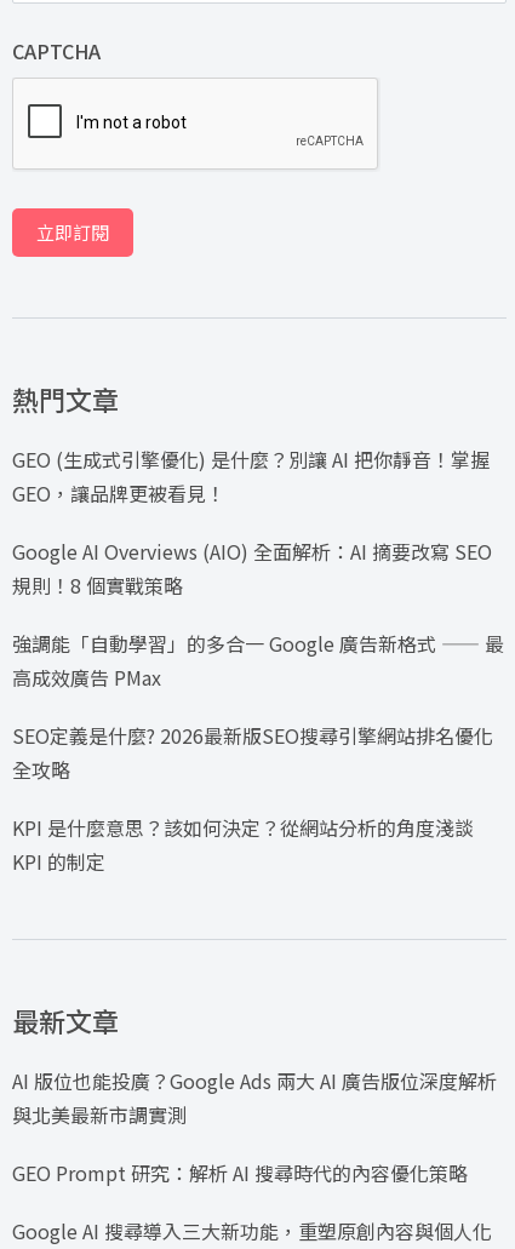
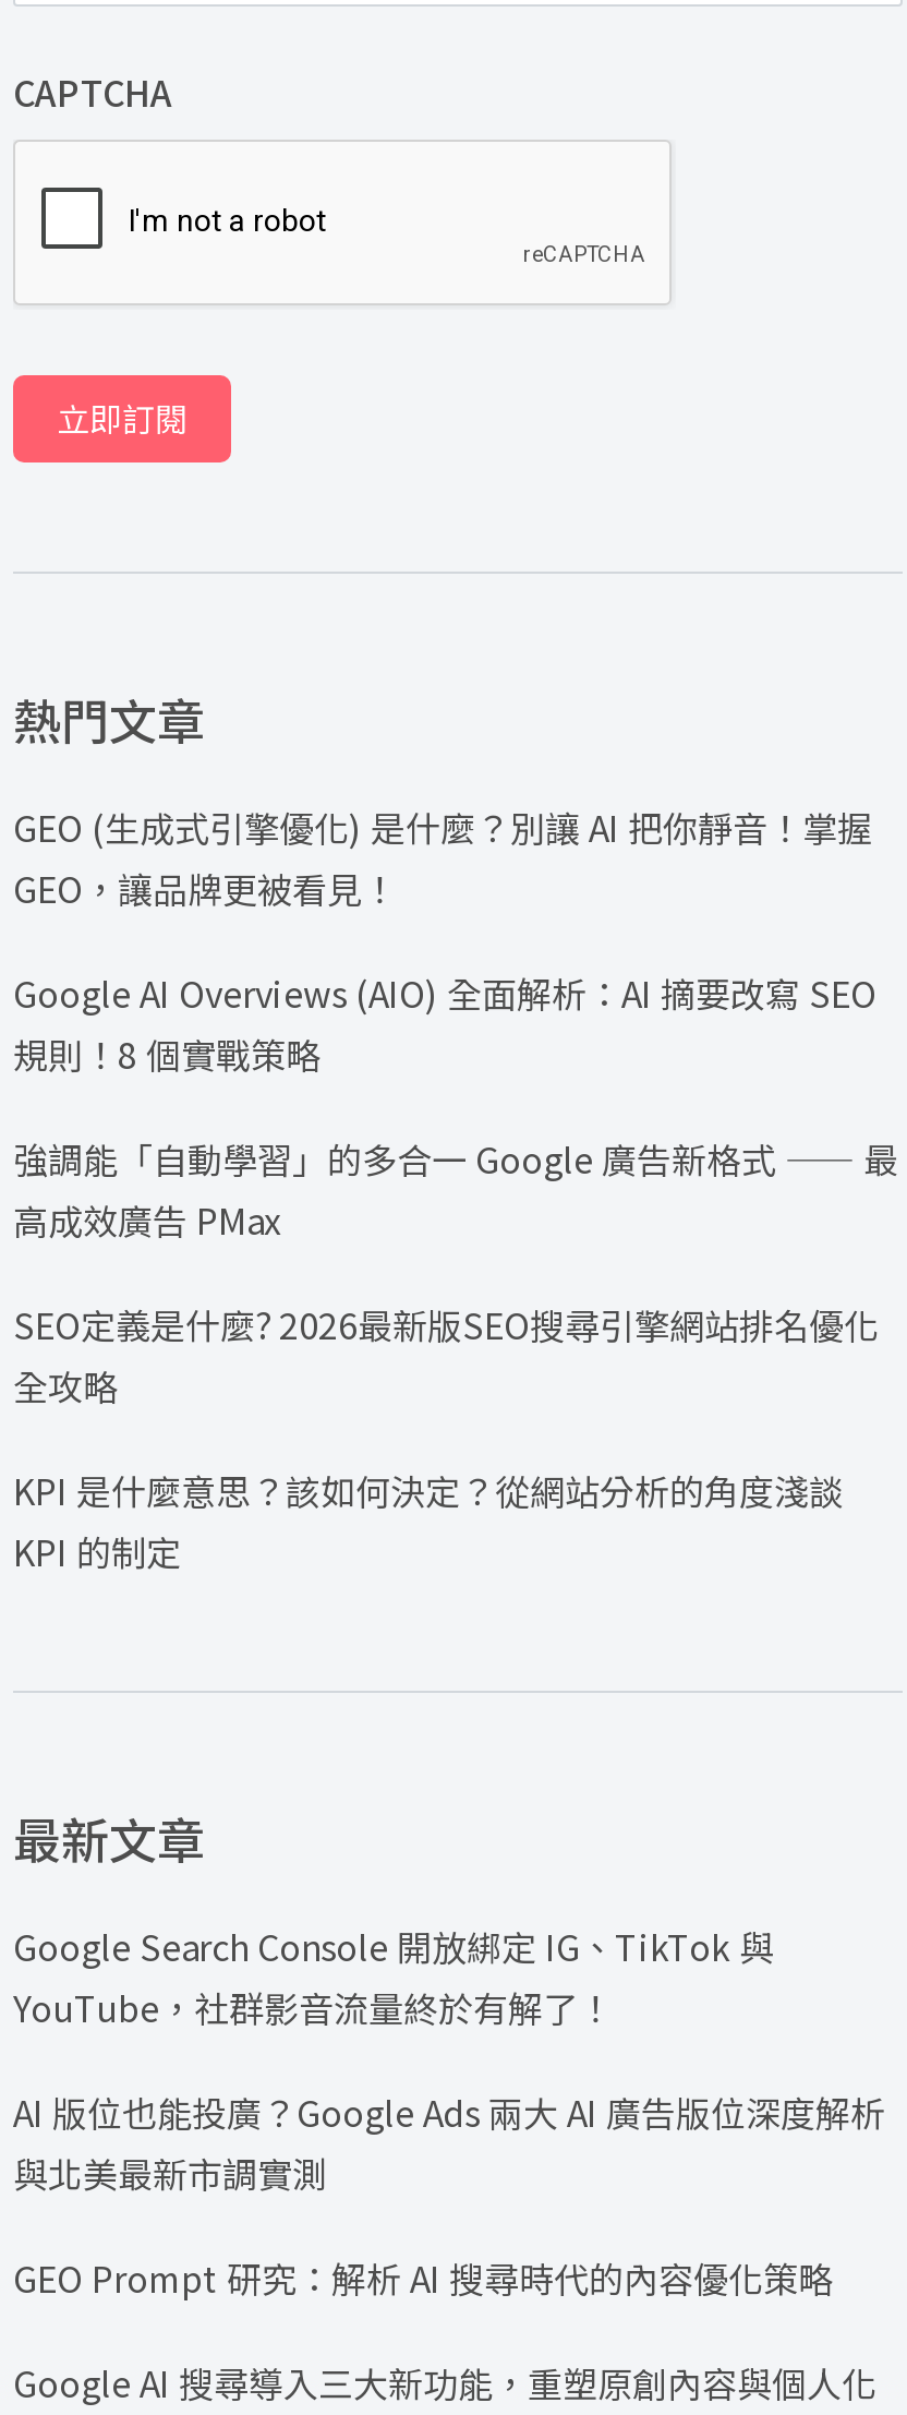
+ Google Search Console 開放綁定 IG、TikTok 與
+ YouTube，社群影音流量終於有解了！
